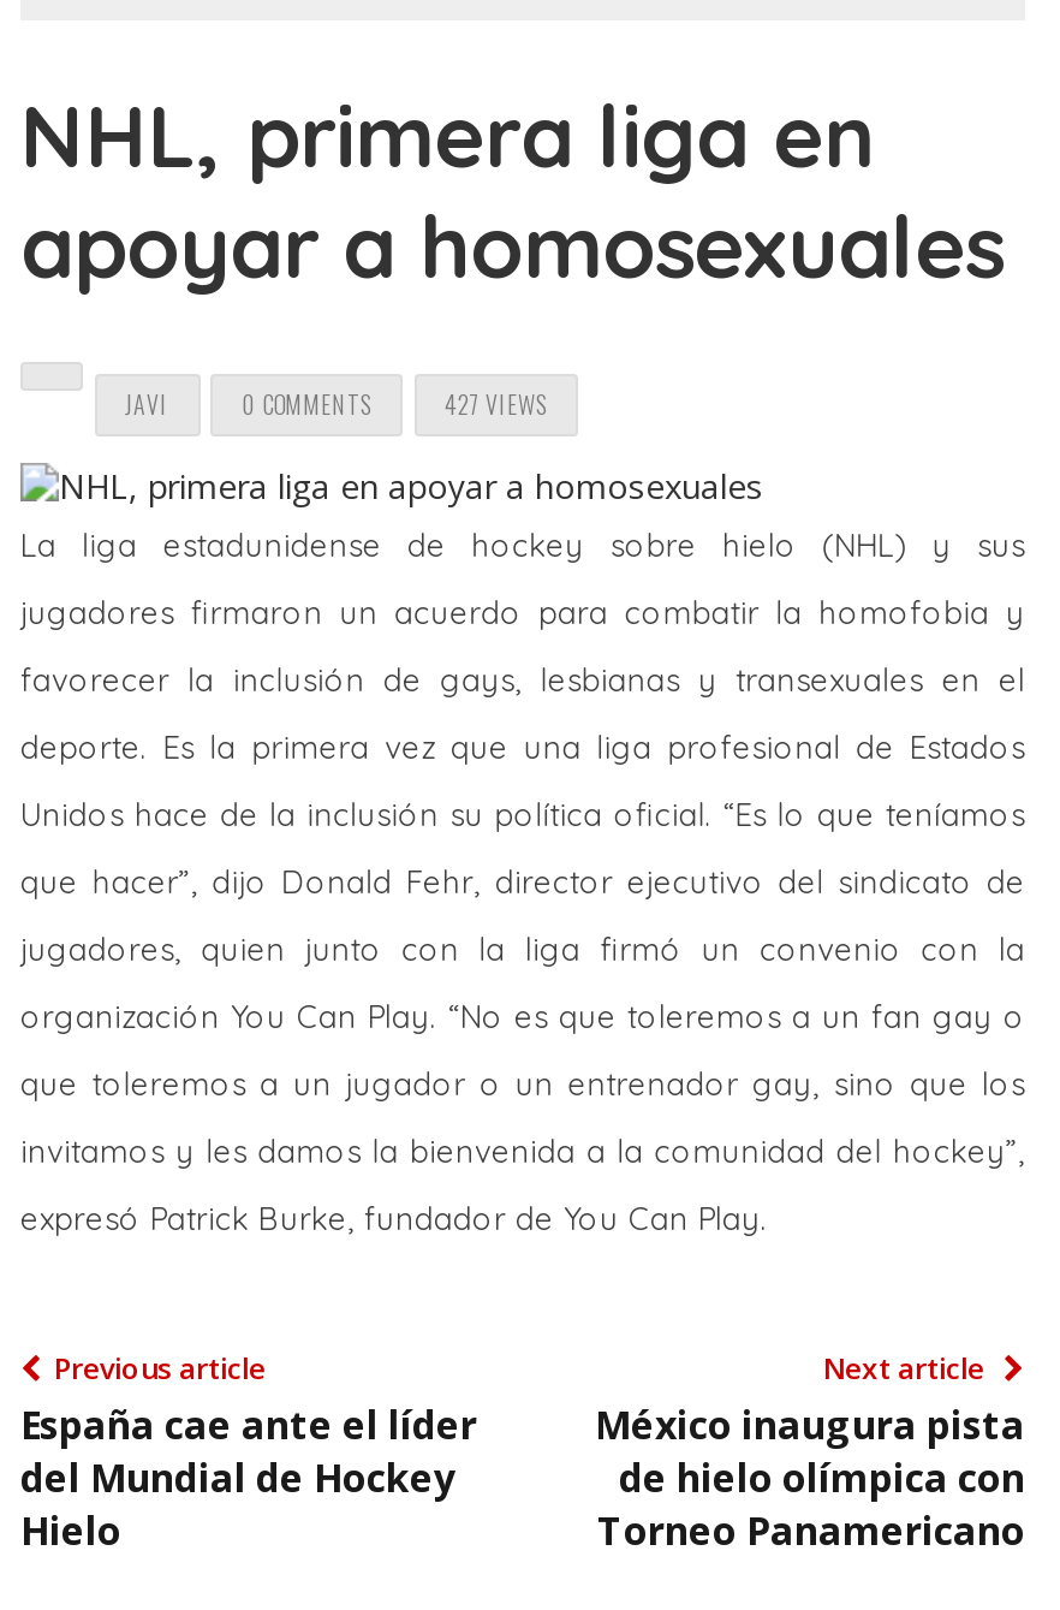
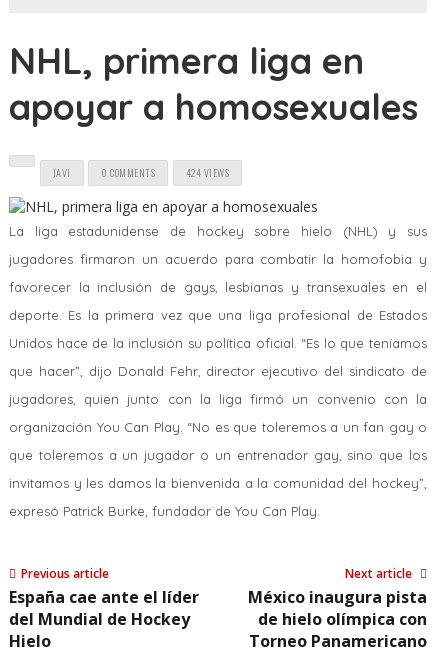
- 427 VIEWS
+ 424 VIEWS
